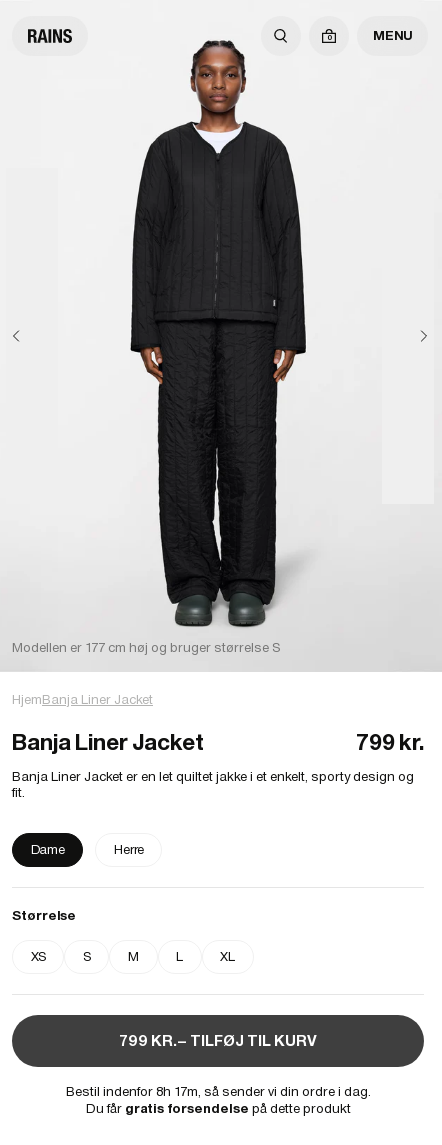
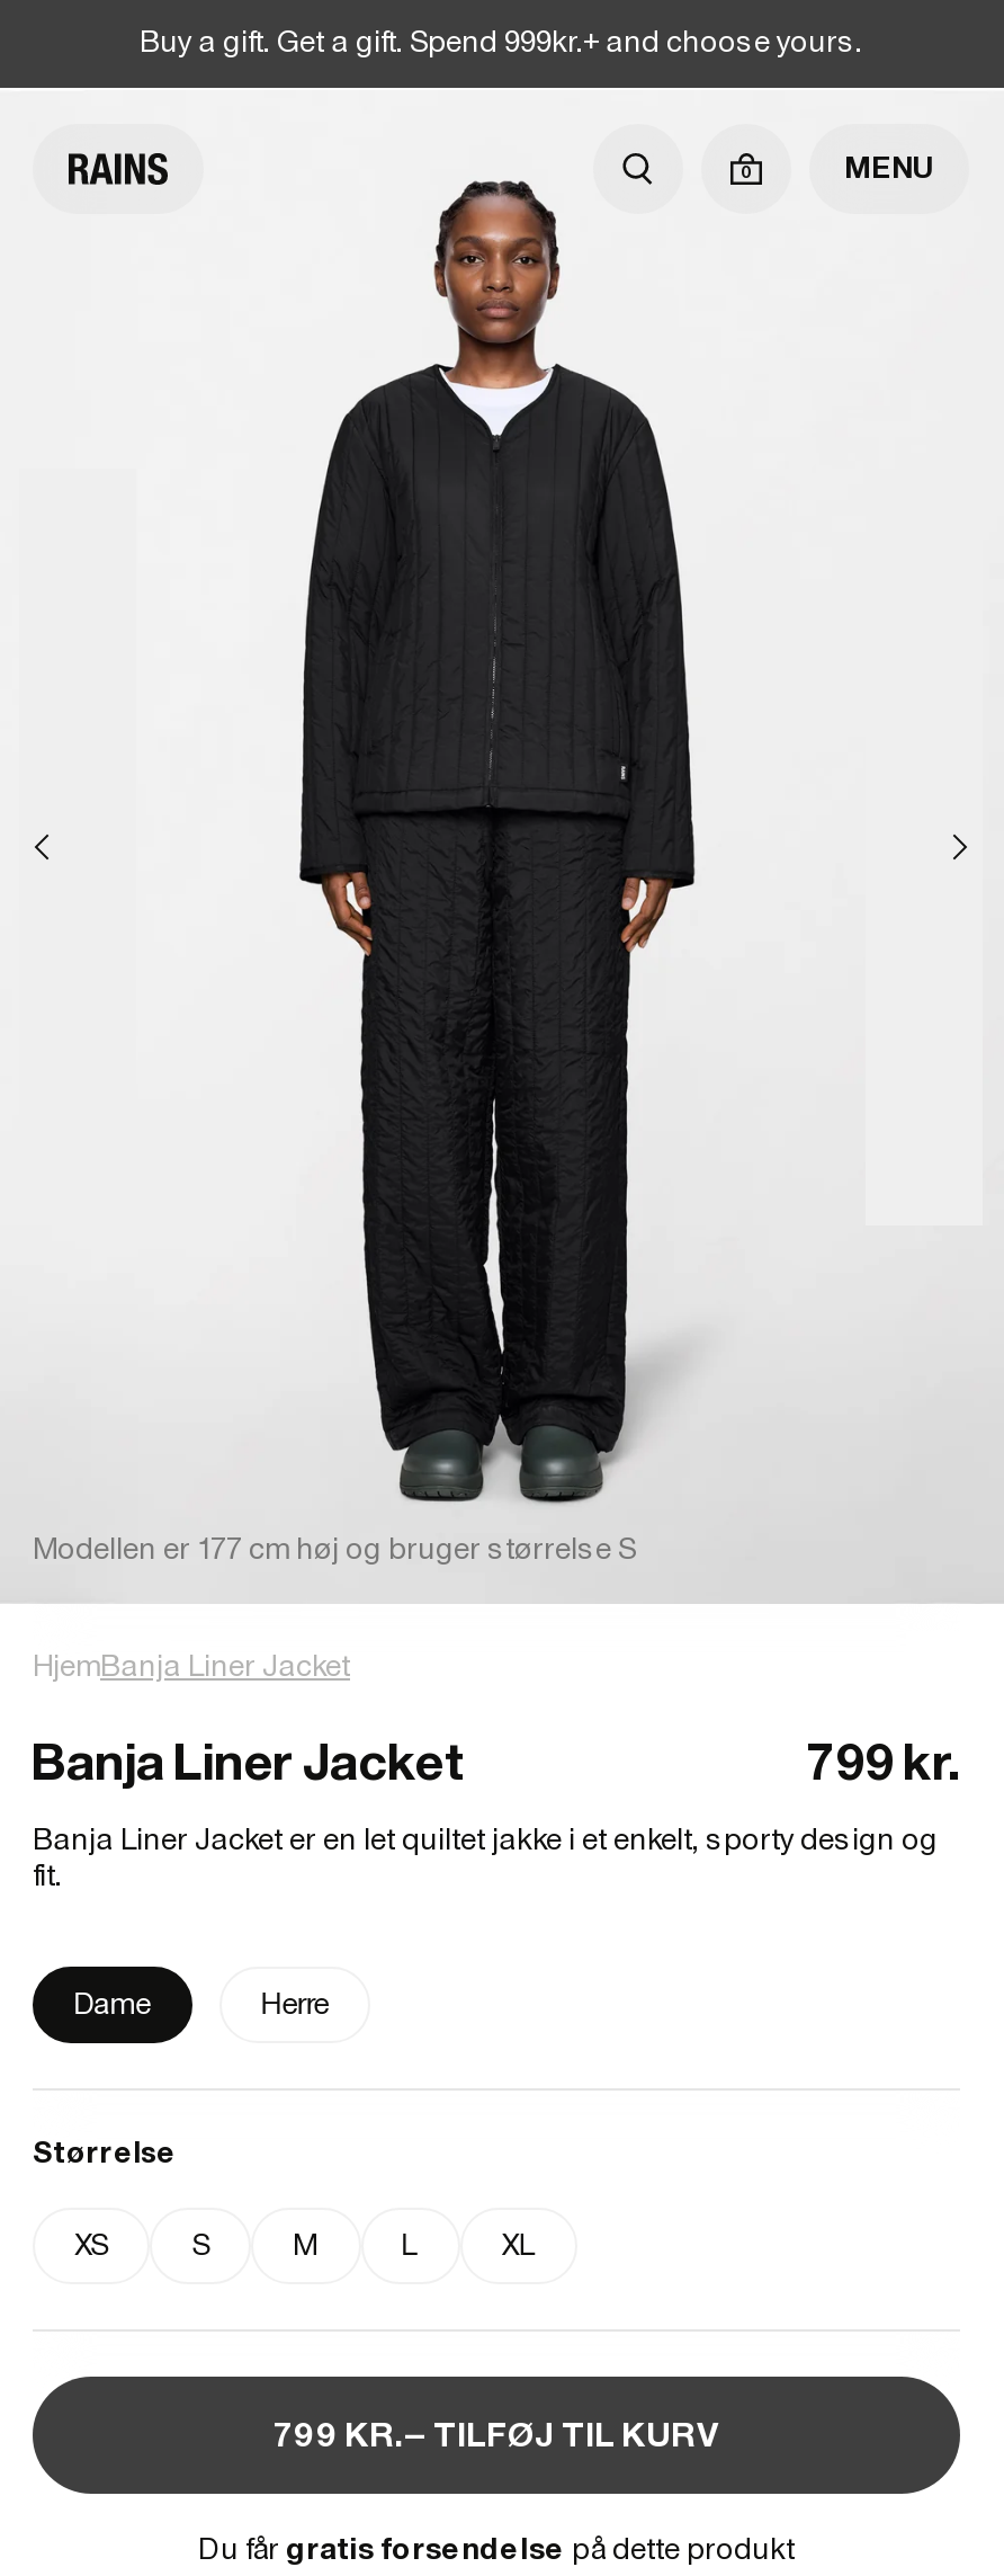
+ Buy a gift. Get a gift. Spend 999kr.+ and choose yours.

moved down: [image] | MENU | Modellen er 177 cm høj og bruger størrelse S | ... | L | XL

- Bestil indenfor 8h 17m, så sender vi din ordre i dag.
